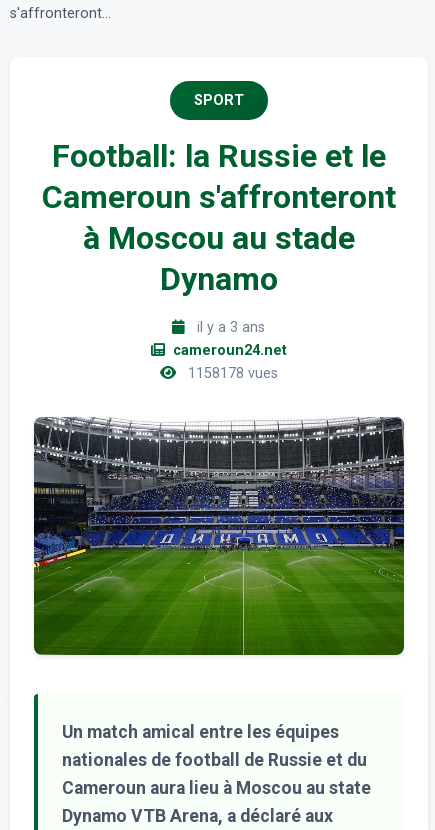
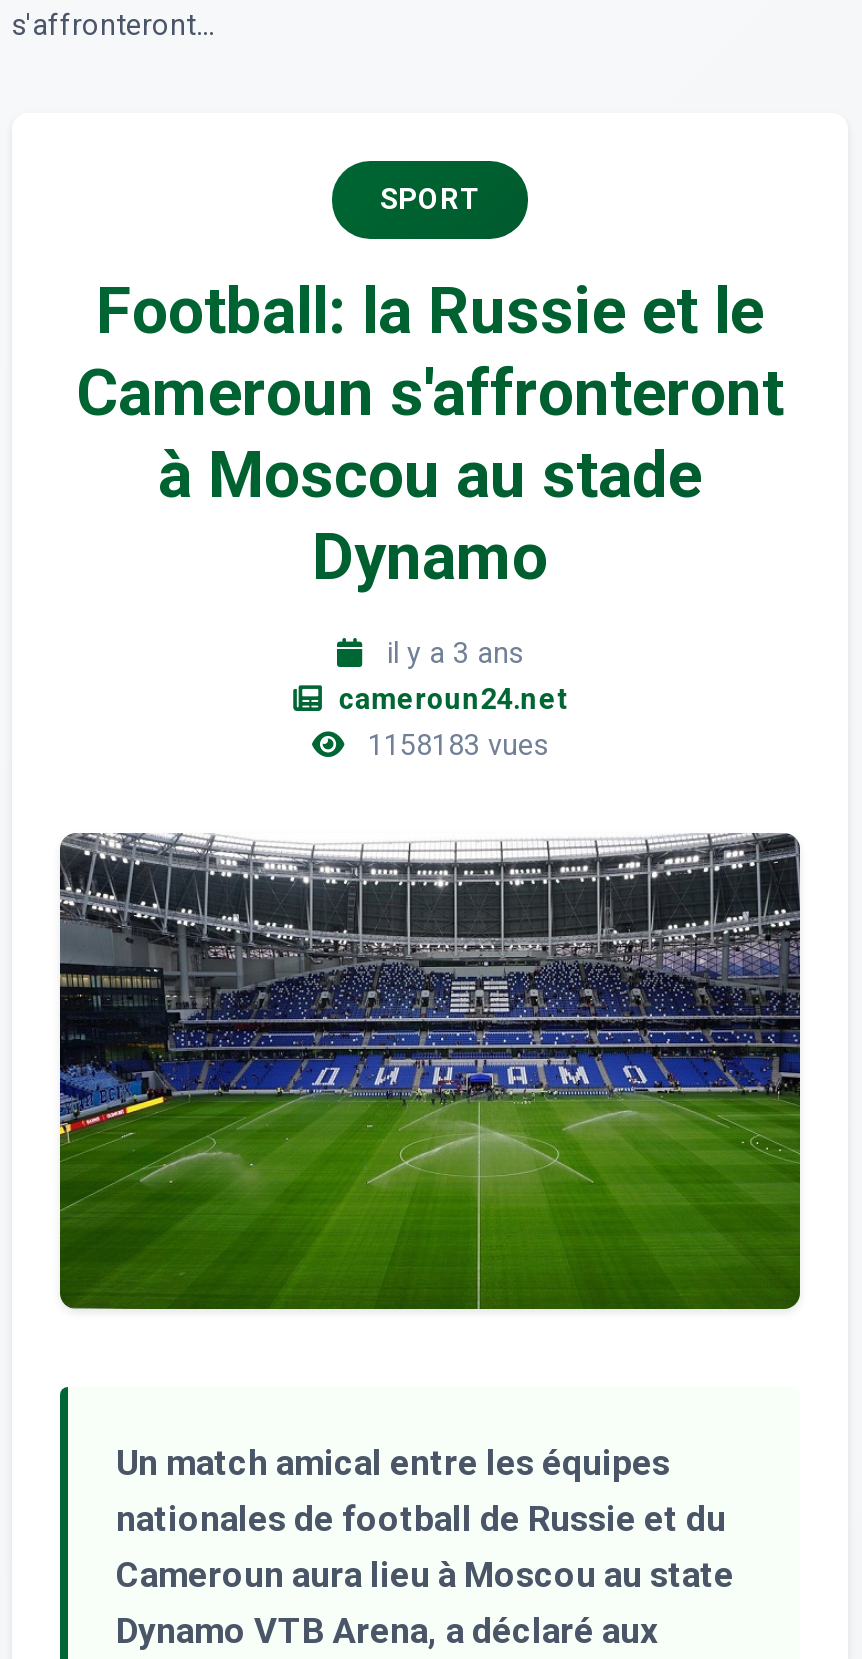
- 1158178 vues
+ 1158183 vues
